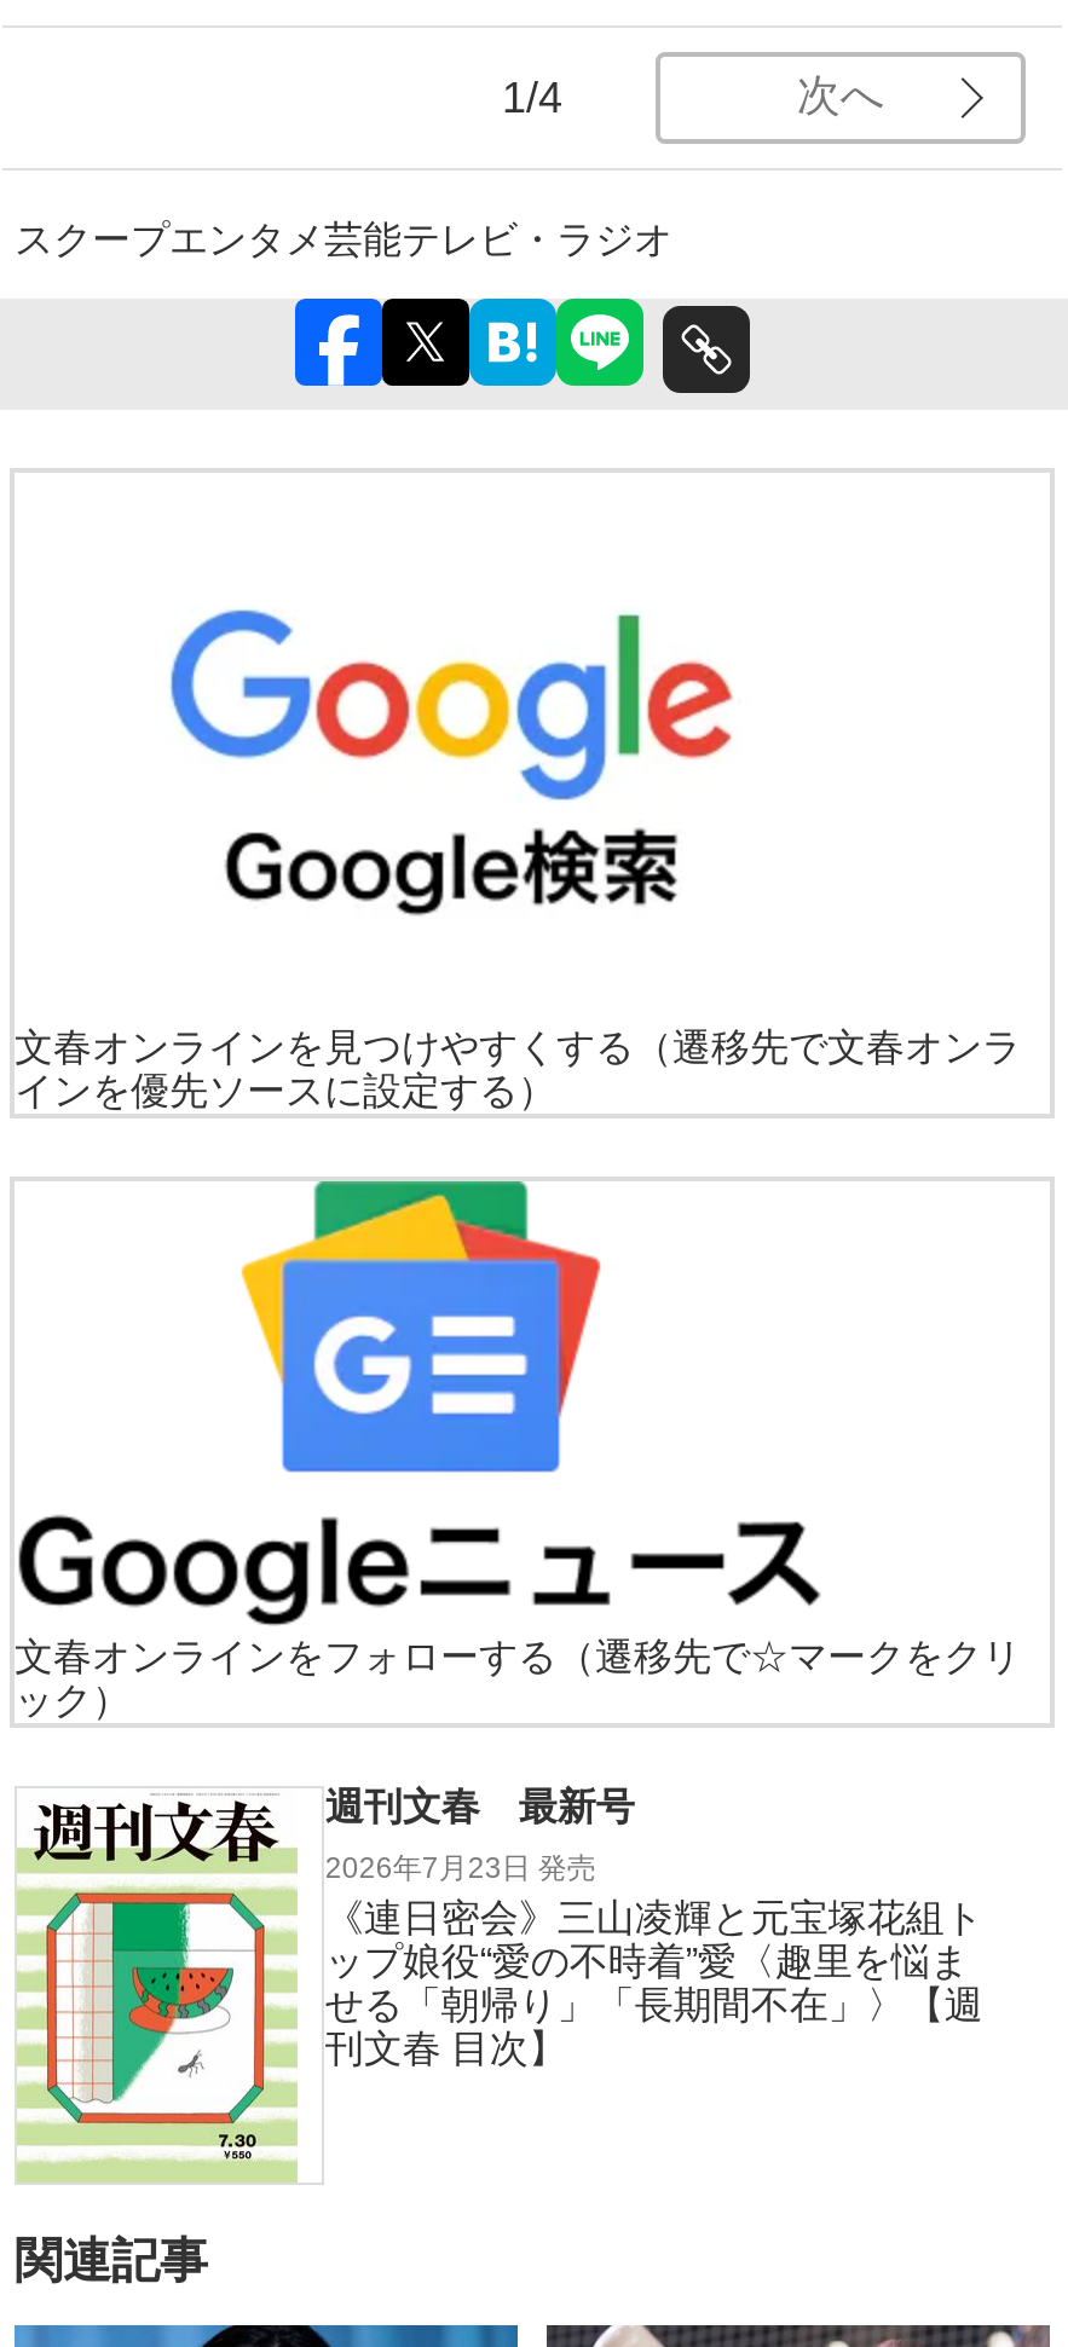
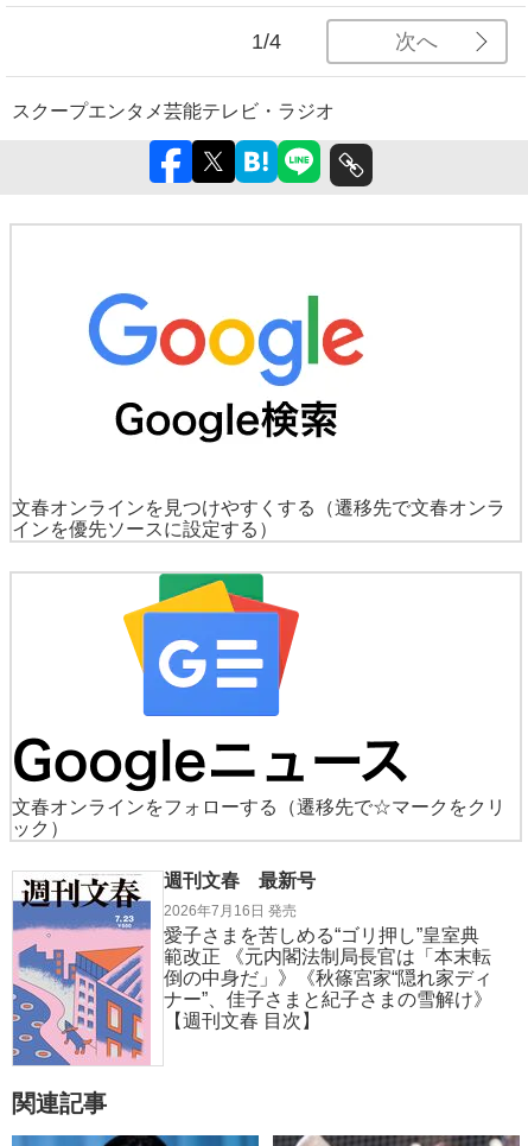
- [image]
- 2026年7月23日 発売
- 《連日密会》三山凌輝と元宝塚花組ト
- ップ娘役“愛の不時着”愛〈趣里を悩ま
- せる「朝帰り」「長期間不在」〉【週
- 刊文春 目次】
+ [image]
+ 2026年7月16日 発売
+ 愛子さまを苦しめる“ゴリ押し”皇室典
+ 範改正 《元内閣法制局長官は「本末転
+ 倒の中身だ」》《秋篠宮家“隠れ家ディ
+ ナー”、佳子さまと紀子さまの雪解け》
+ 【週刊文春 目次】
